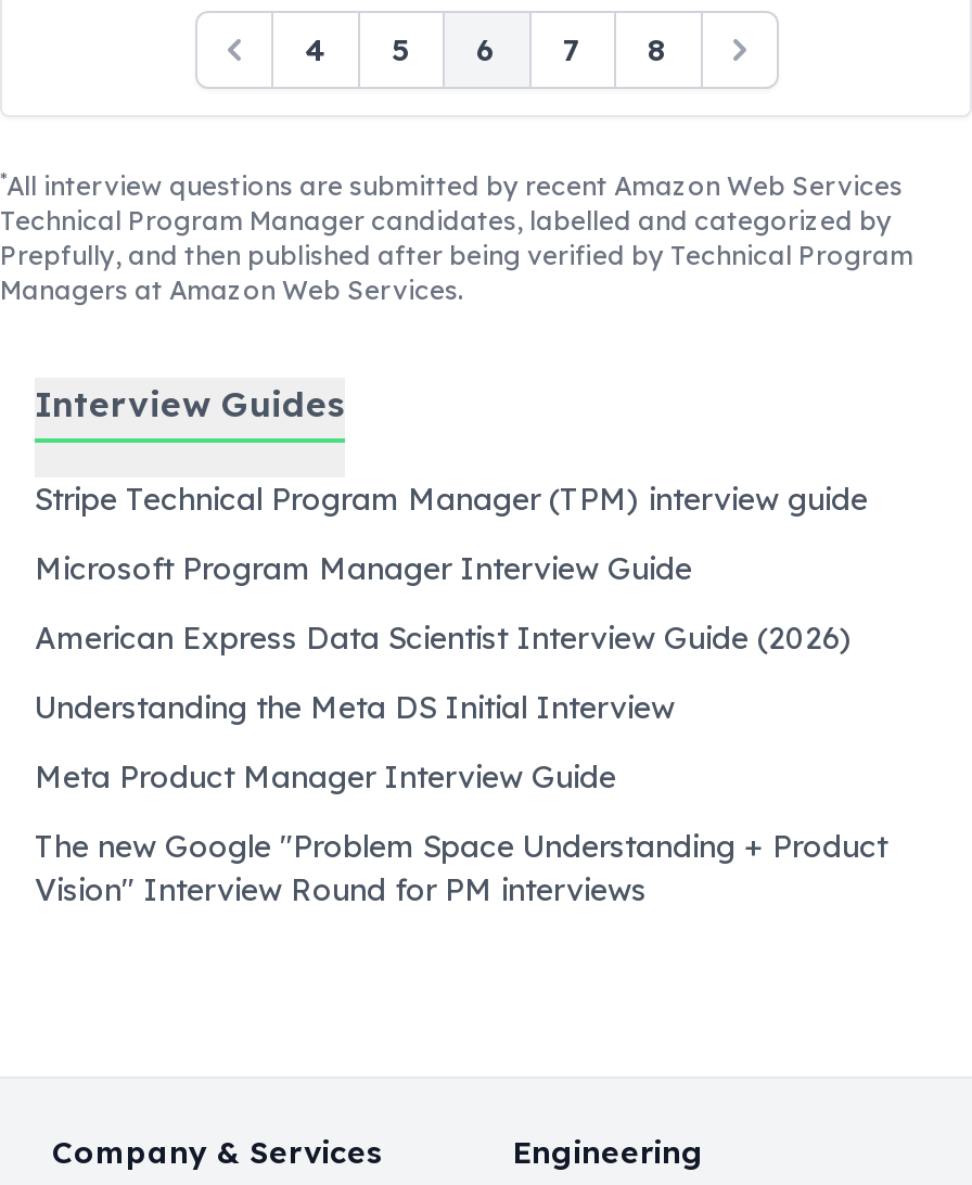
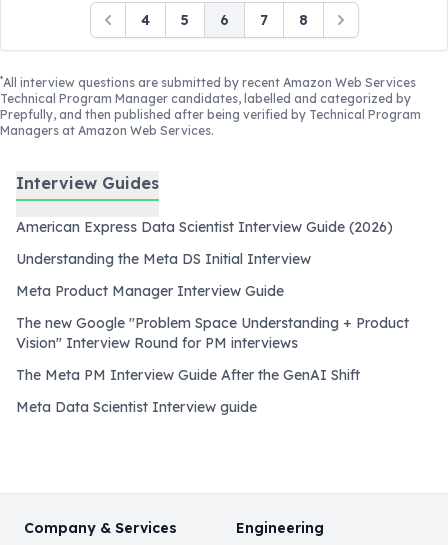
- Stripe Technical Program Manager (TPM) interview guide
- Microsoft Program Manager Interview Guide

moved up: American Express Data Scientist Interview Guide (2026) | Understanding the Meta DS Initial Interview | Meta Product Manager Interview Guide | The new Google "Problem Space Understanding + Product | Vision" Interview Round for PM interviews

+ The Meta PM Interview Guide After the GenAI Shift
+ Meta Data Scientist Interview guide
